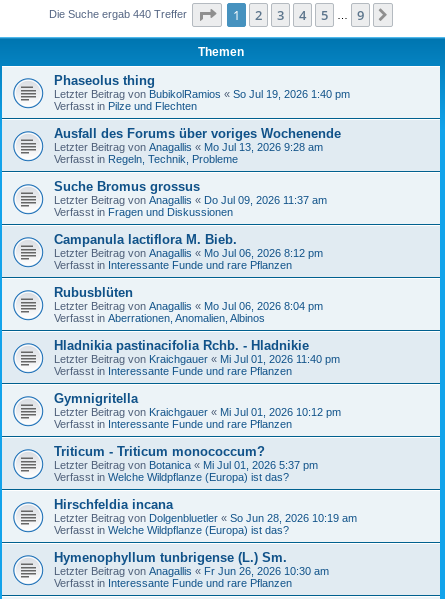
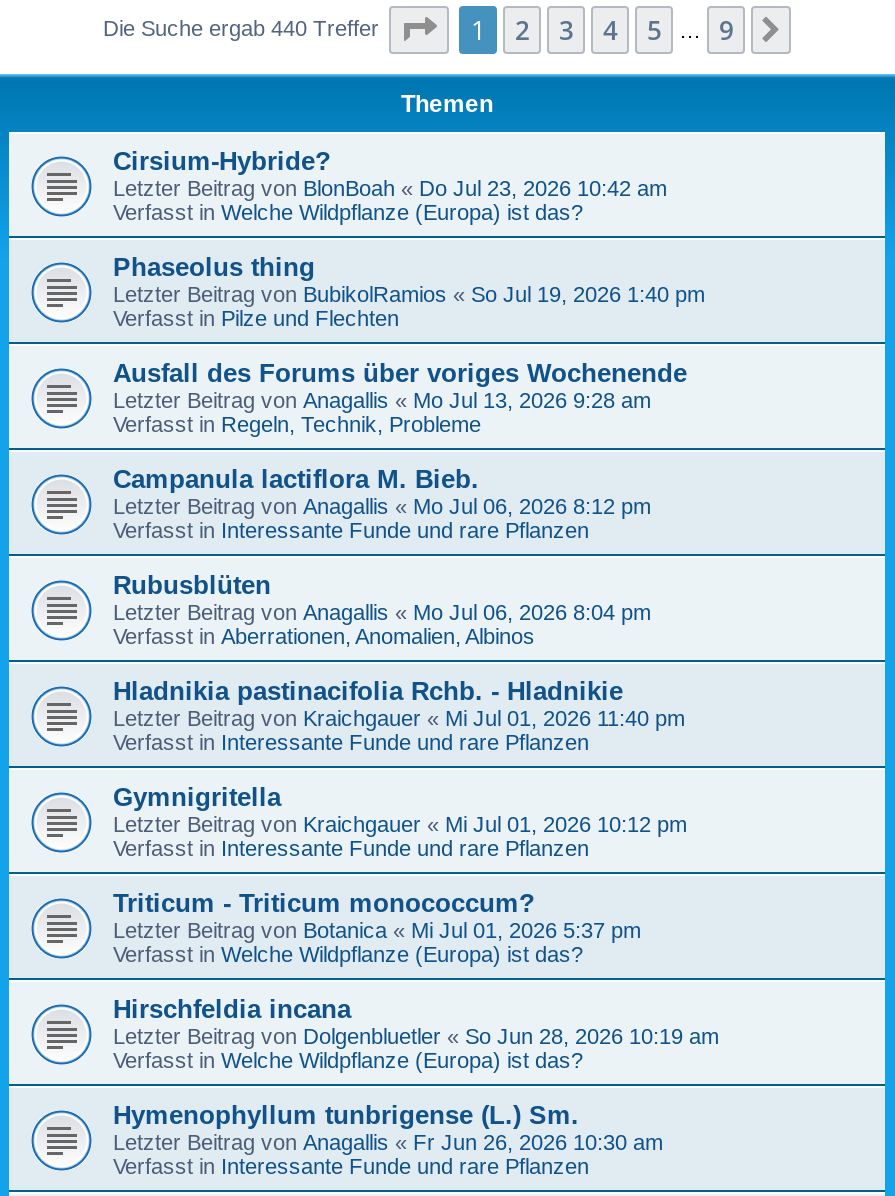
+ Cirsium-Hybride?
+ Letzter Beitrag von BlonBoah «Do Jul 23, 2026 10:42 am
+ Verfasst in Welche Wildpflanze (Europa) ist das?

moved down: Phaseolus thing | Letzter Beitrag von BubikolRamios «So Jul 19, 2026 1:40 pm | Verfasst in Pilze und Flechten | Ausfall des Forums über voriges Wochenende | Letzter Beitrag von Anagallis «Mo Jul 13, 2026 9:28 am | Verfasst in Regeln, Technik, Probleme

- Suche Bromus grossus
- Letzter Beitrag von Anagallis «Do Jul 09, 2026 11:37 am
- Verfasst in Fragen und Diskussionen
